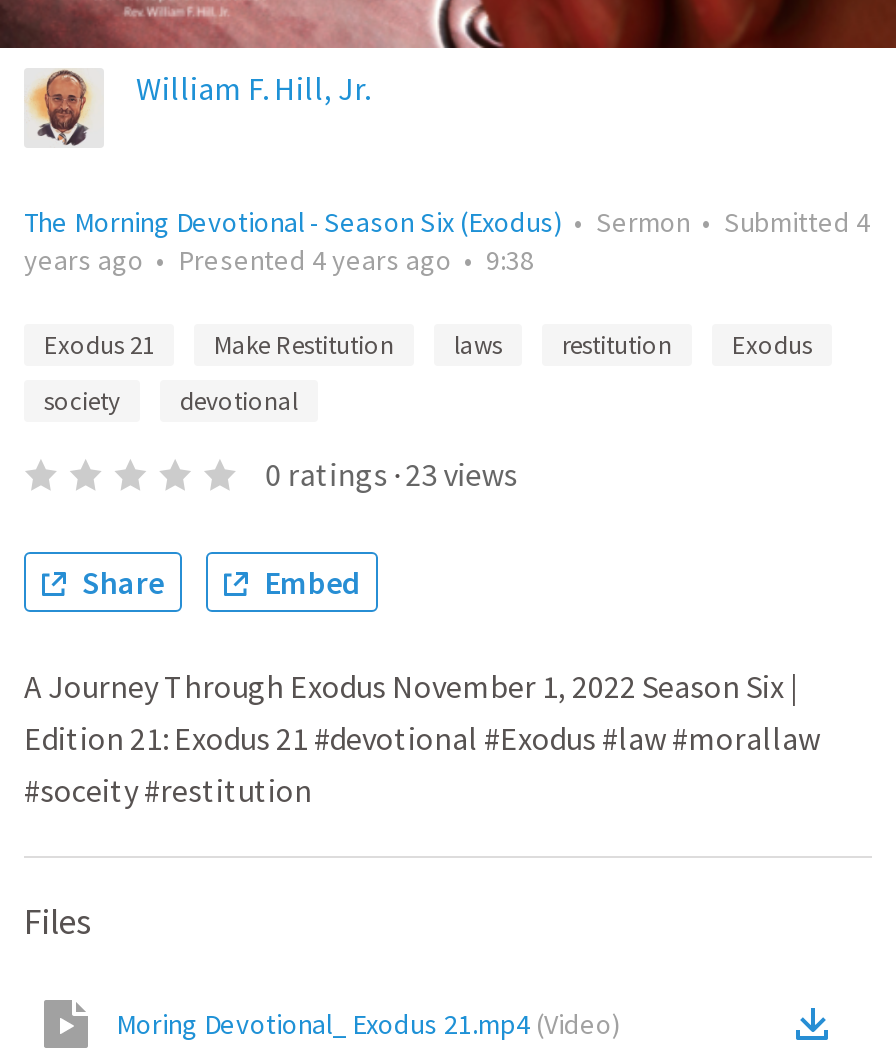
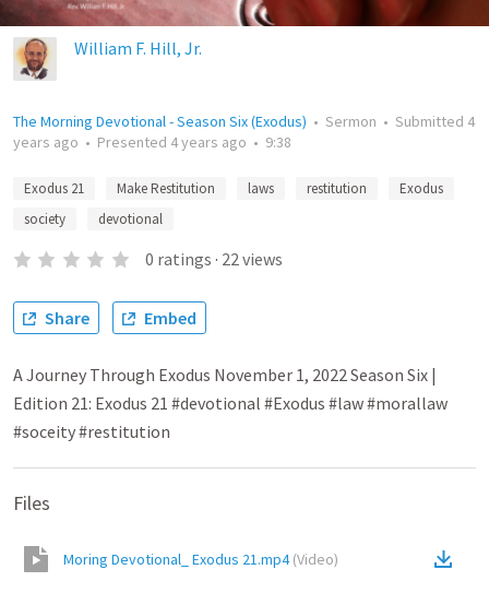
- 0 ratings · 23 views
+ 0 ratings · 22 views
